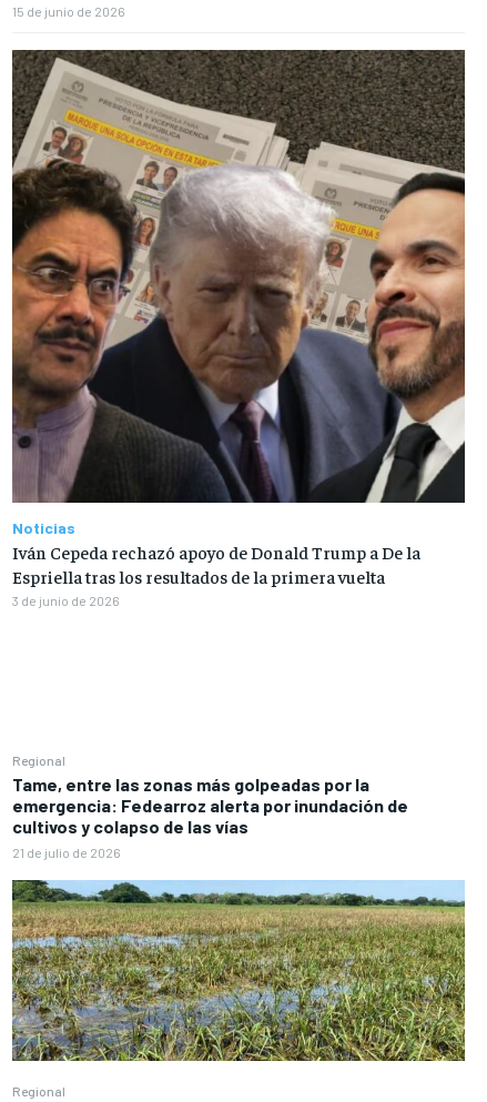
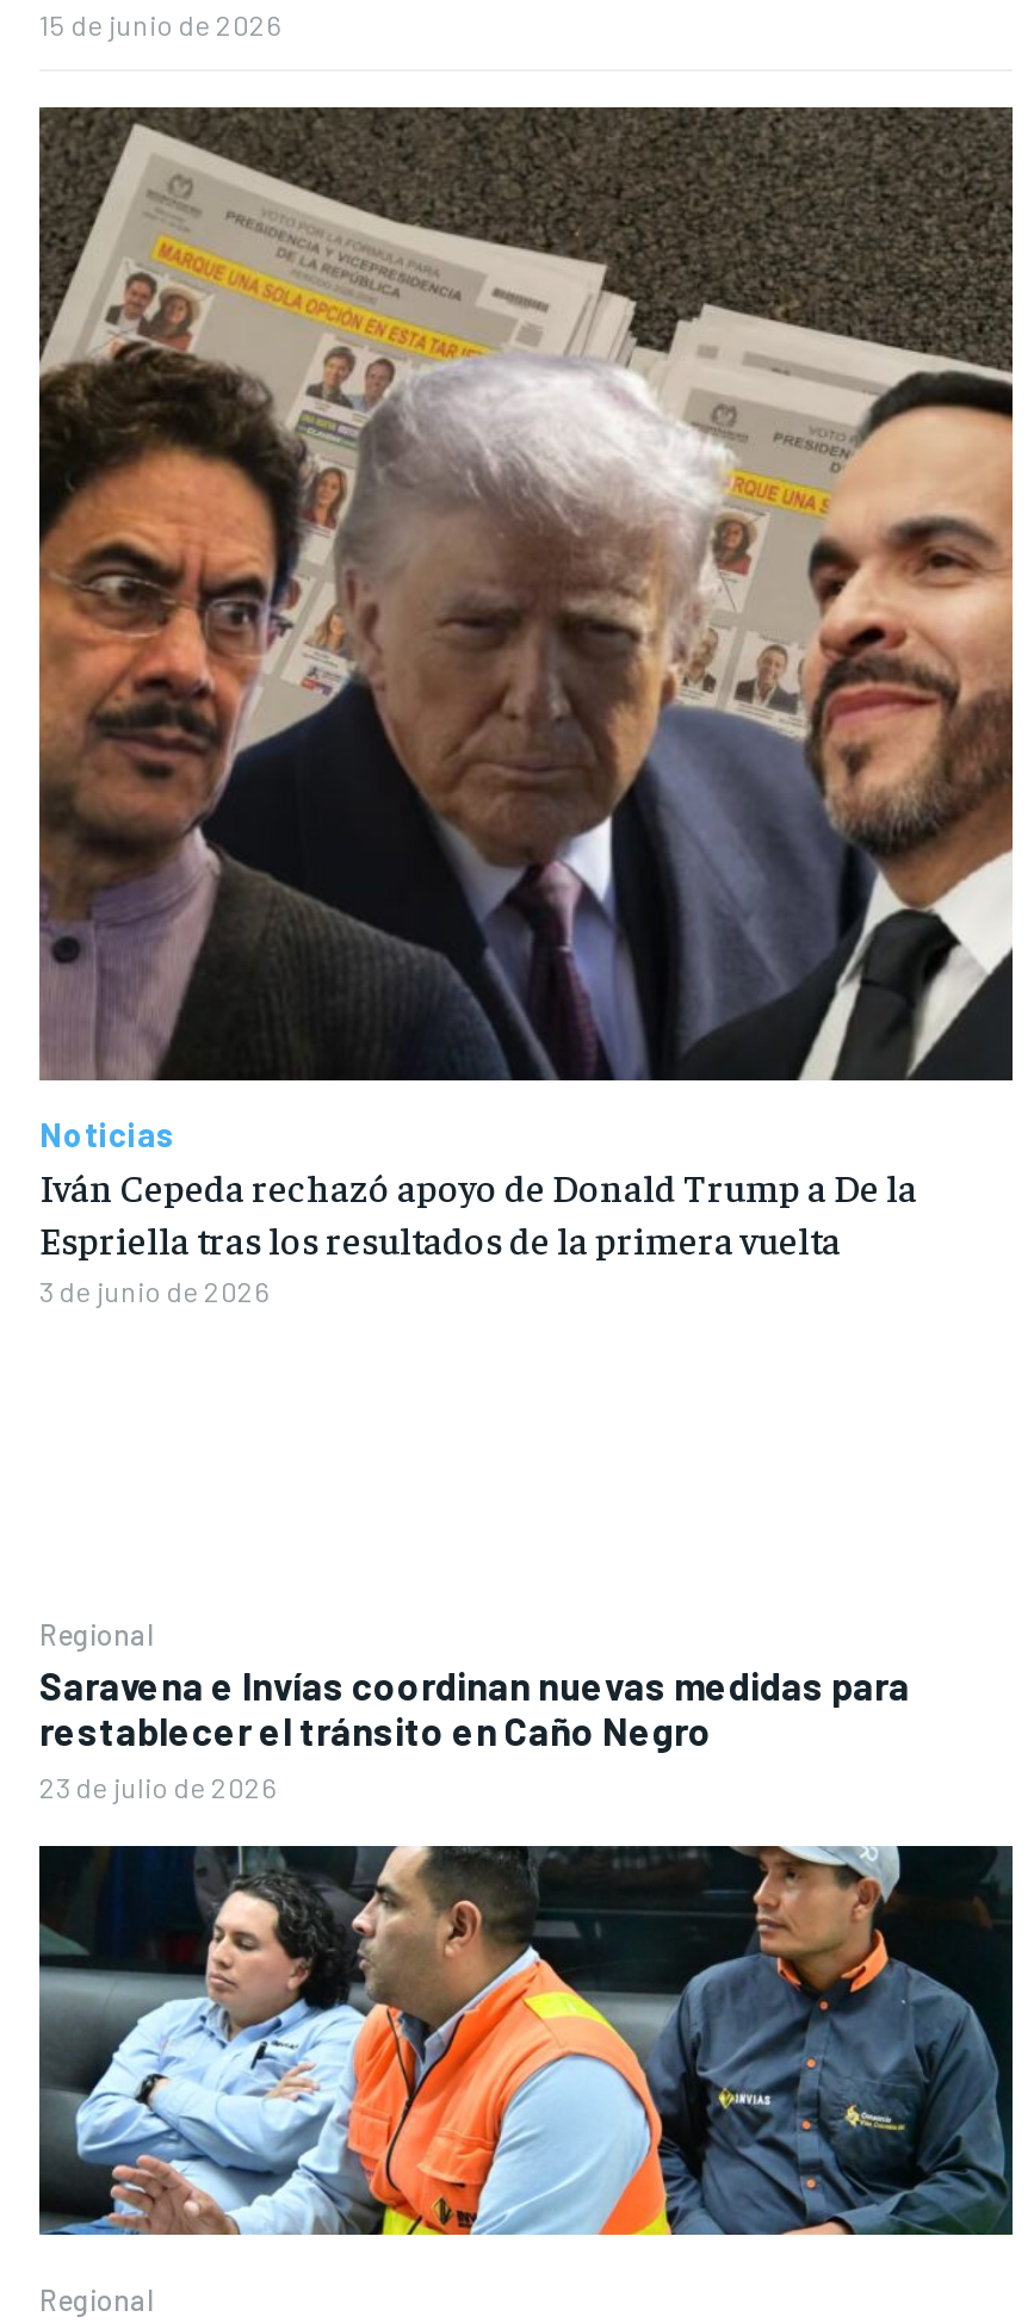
- Tame, entre las zonas más golpeadas por la
- emergencia: Fedearroz alerta por inundación de
- cultivos y colapso de las vías
- 21 de julio de 2026
+ Saravena e Invías coordinan nuevas medidas para
+ restablecer el tránsito en Caño Negro
+ 23 de julio de 2026

- [image]
+ [image]
